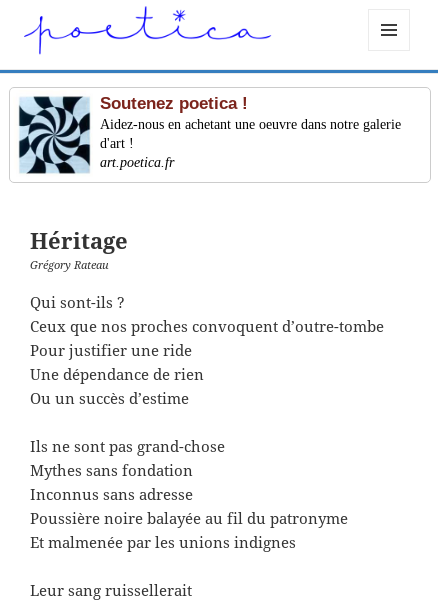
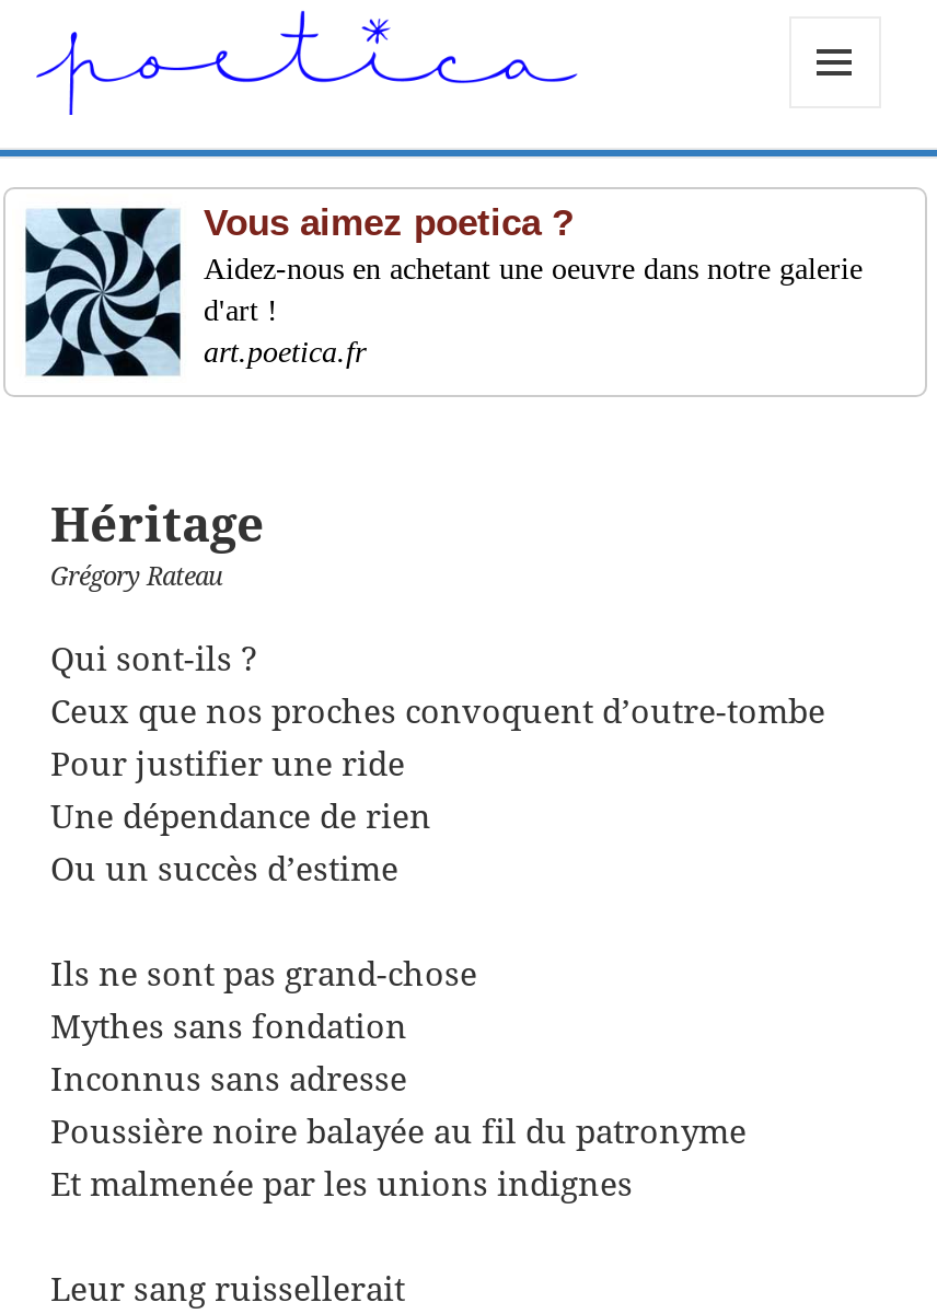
- Soutenez poetica !
+ Vous aimez poetica ?
